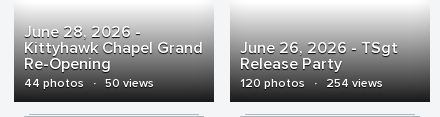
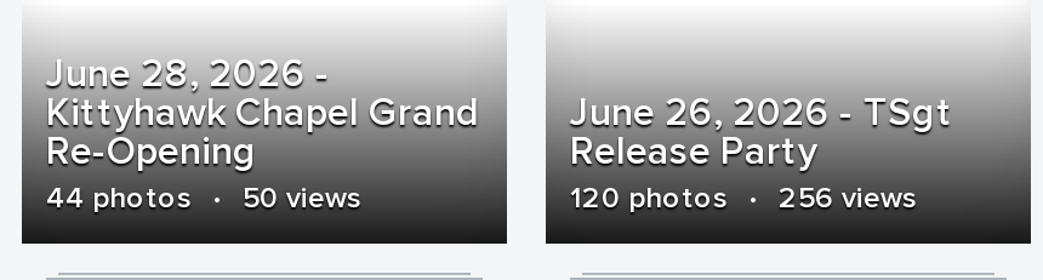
- 120 photos · 254 views
+ 120 photos · 256 views
